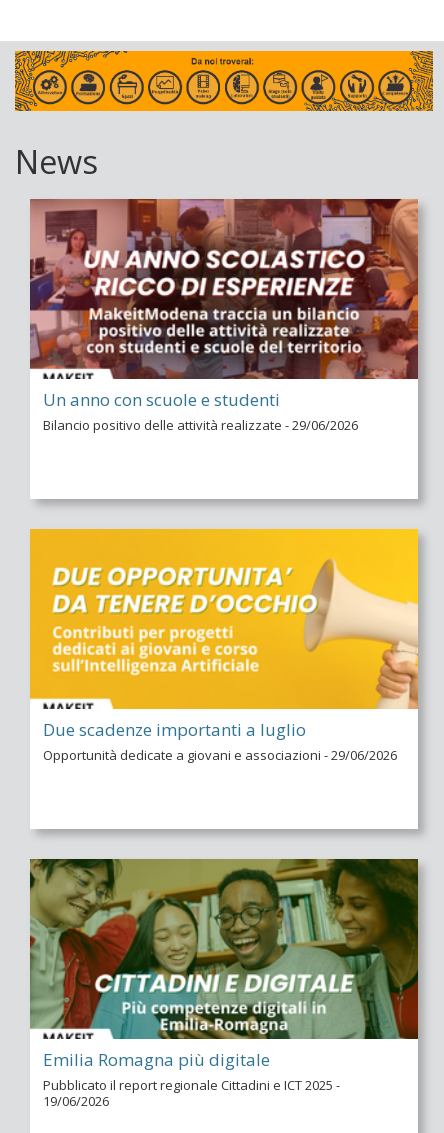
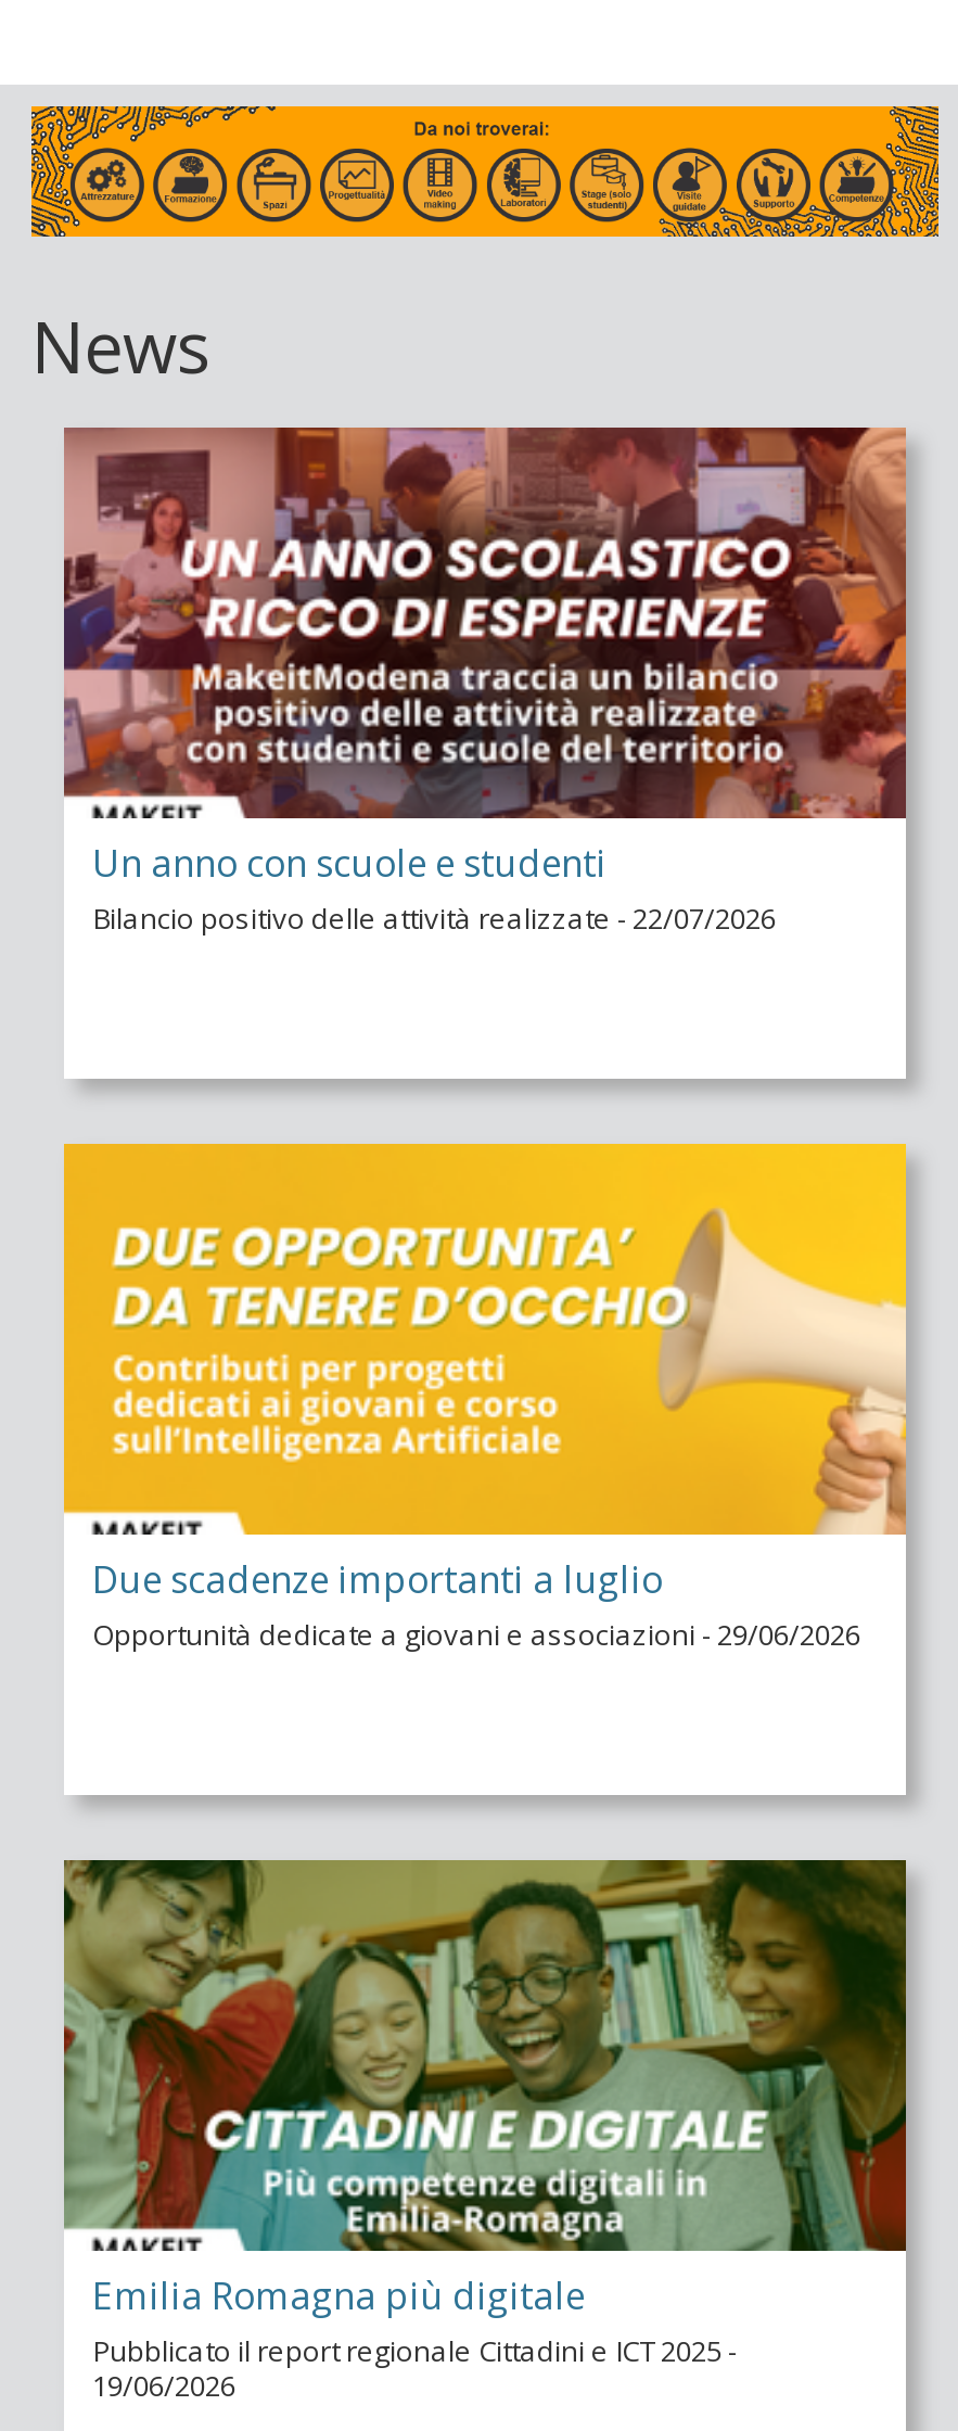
- Bilancio positivo delle attività realizzate - 29/06/2026
+ Bilancio positivo delle attività realizzate - 22/07/2026
